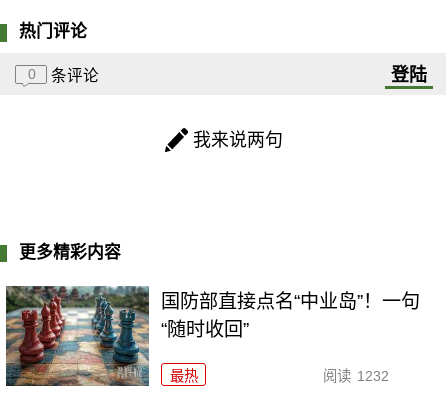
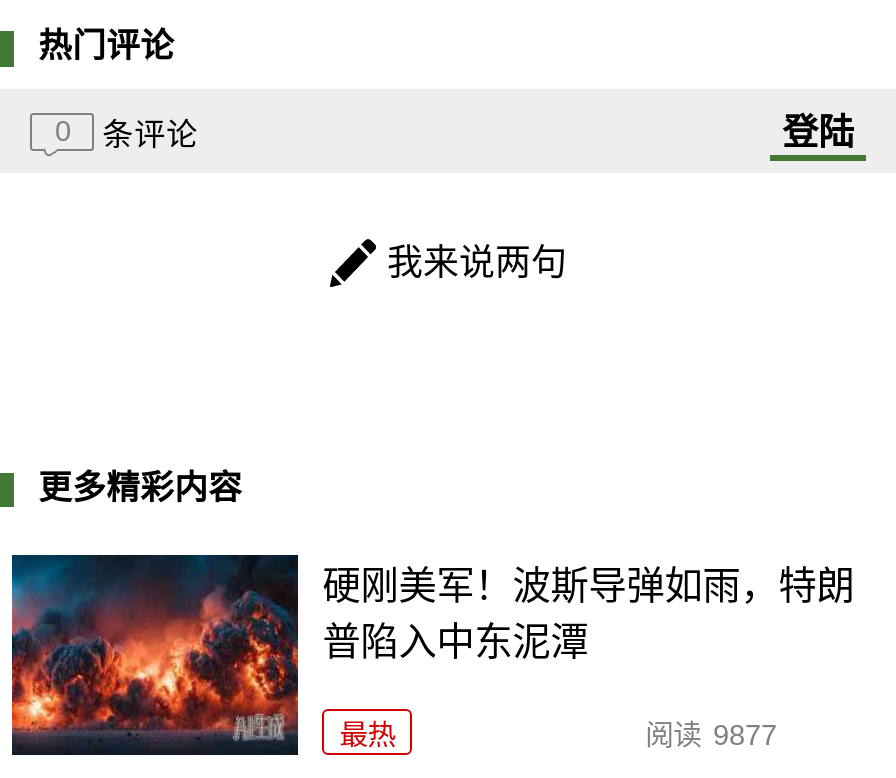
- [image]
- 国防部直接点名“中业岛”！一句
- “随时收回”
+ [image]
+ 硬刚美军！波斯导弹如雨，特朗
+ 普陷入中东泥潭

- 阅读 1232
+ 阅读 9877
